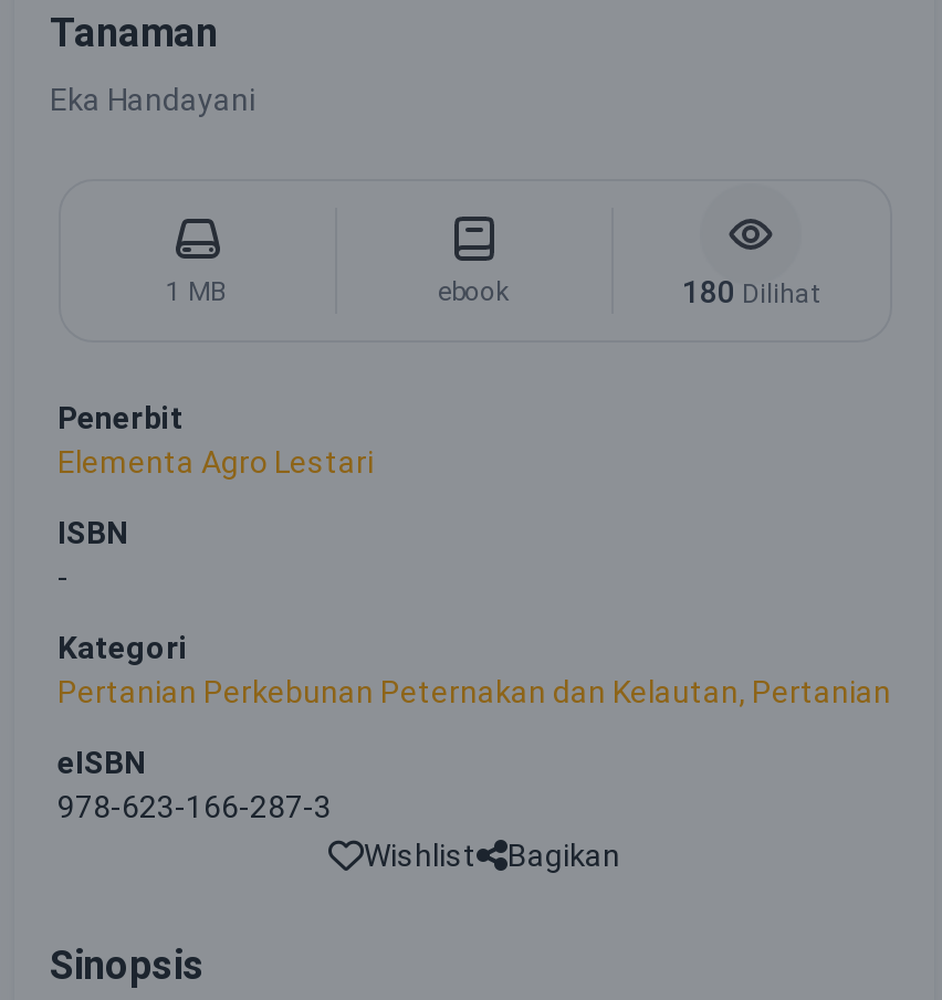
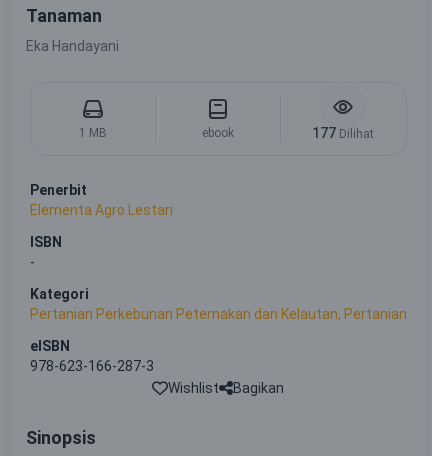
- 180 Dilihat
+ 177 Dilihat
